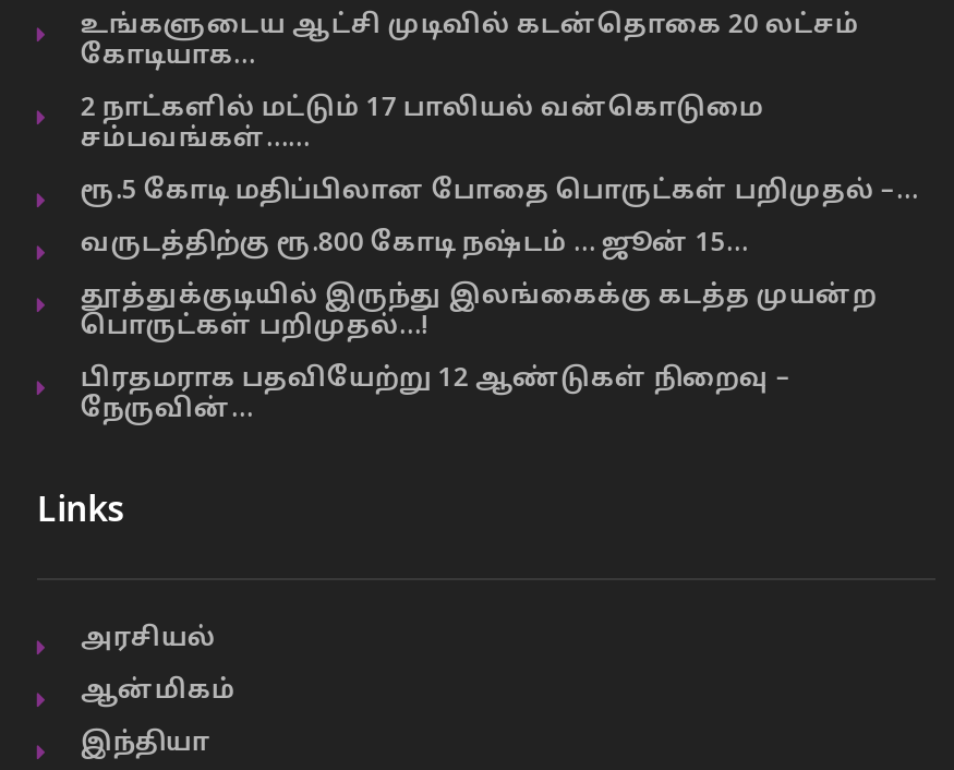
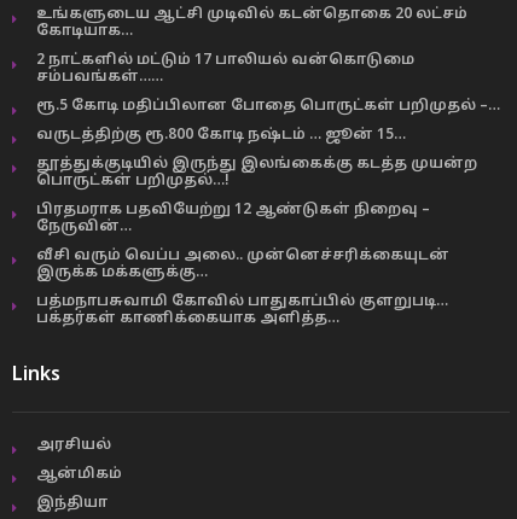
+ வீசி வரும் வெப்ப அலை.. முன்னெச்சரிக்கையுடன்
+ இருக்க மக்களுக்கு…
+ பத்மநாபசுவாமி கோவில் பாதுகாப்பில் குளறுபடி…
+ பக்தர்கள் காணிக்கையாக அளித்த…
